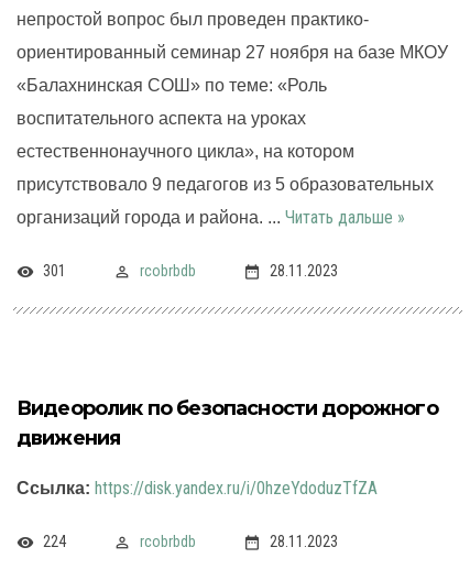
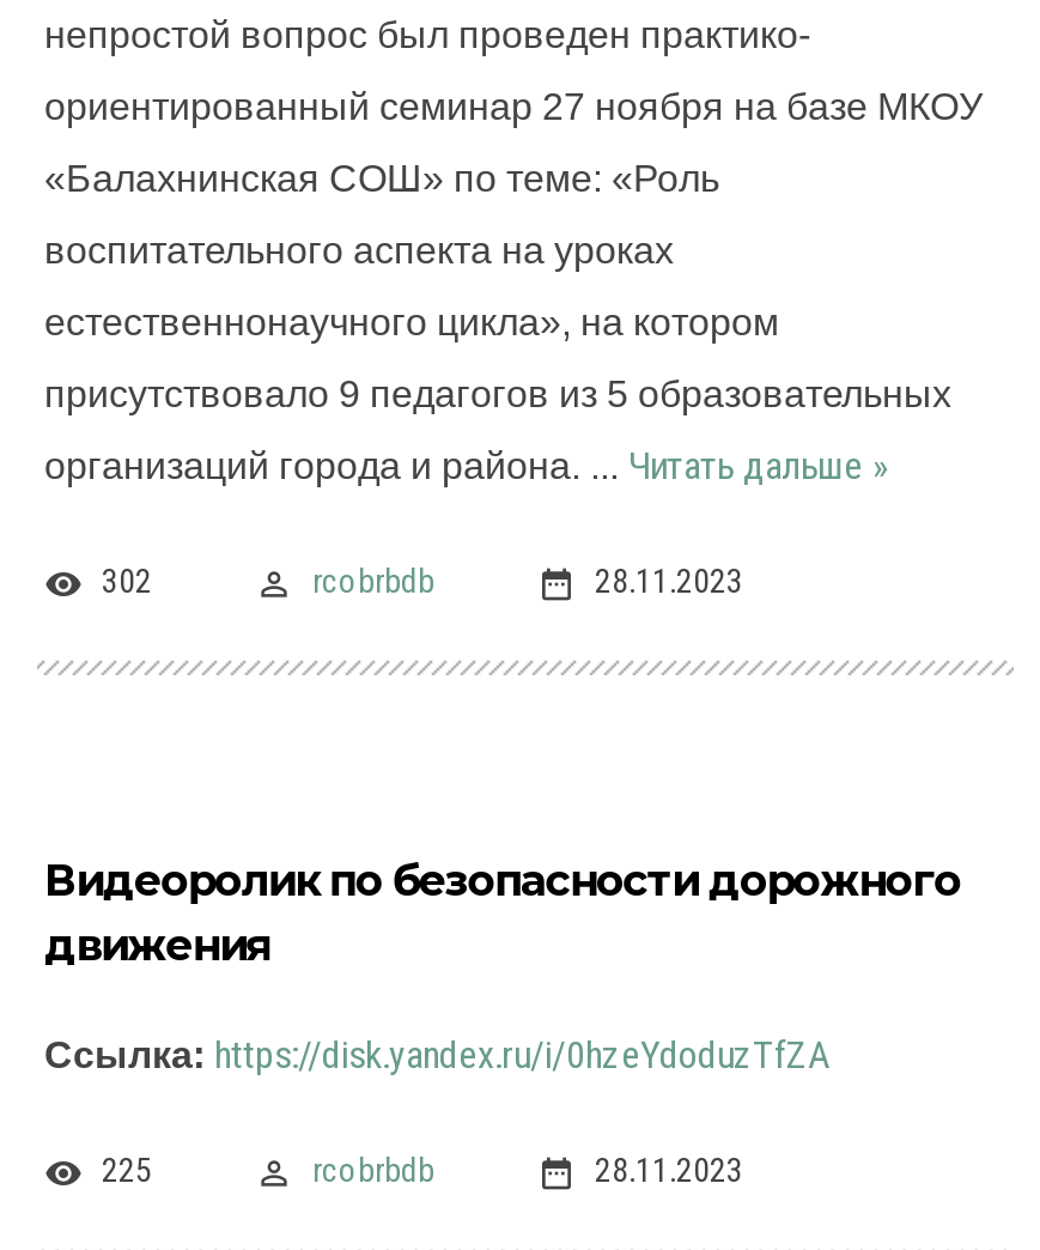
- 301
+ 302

- 224
+ 225
